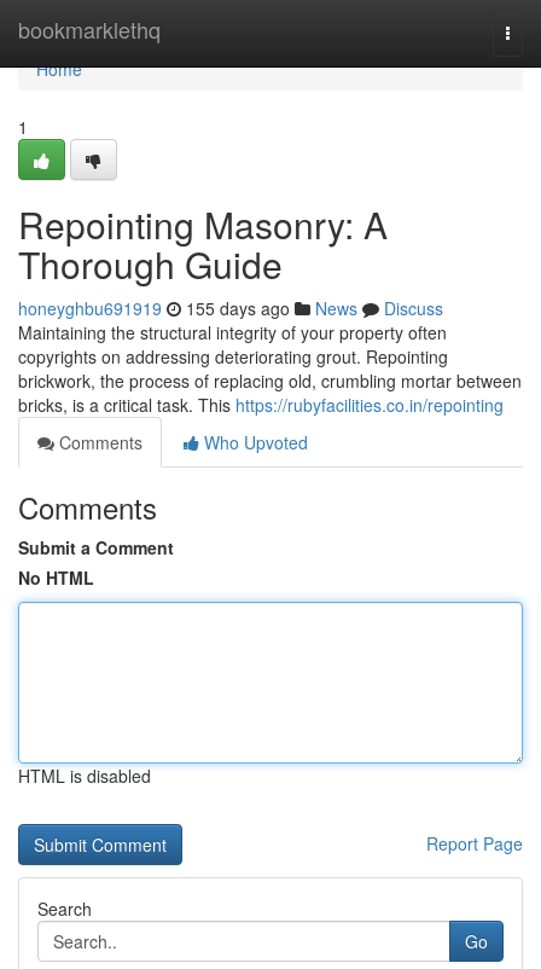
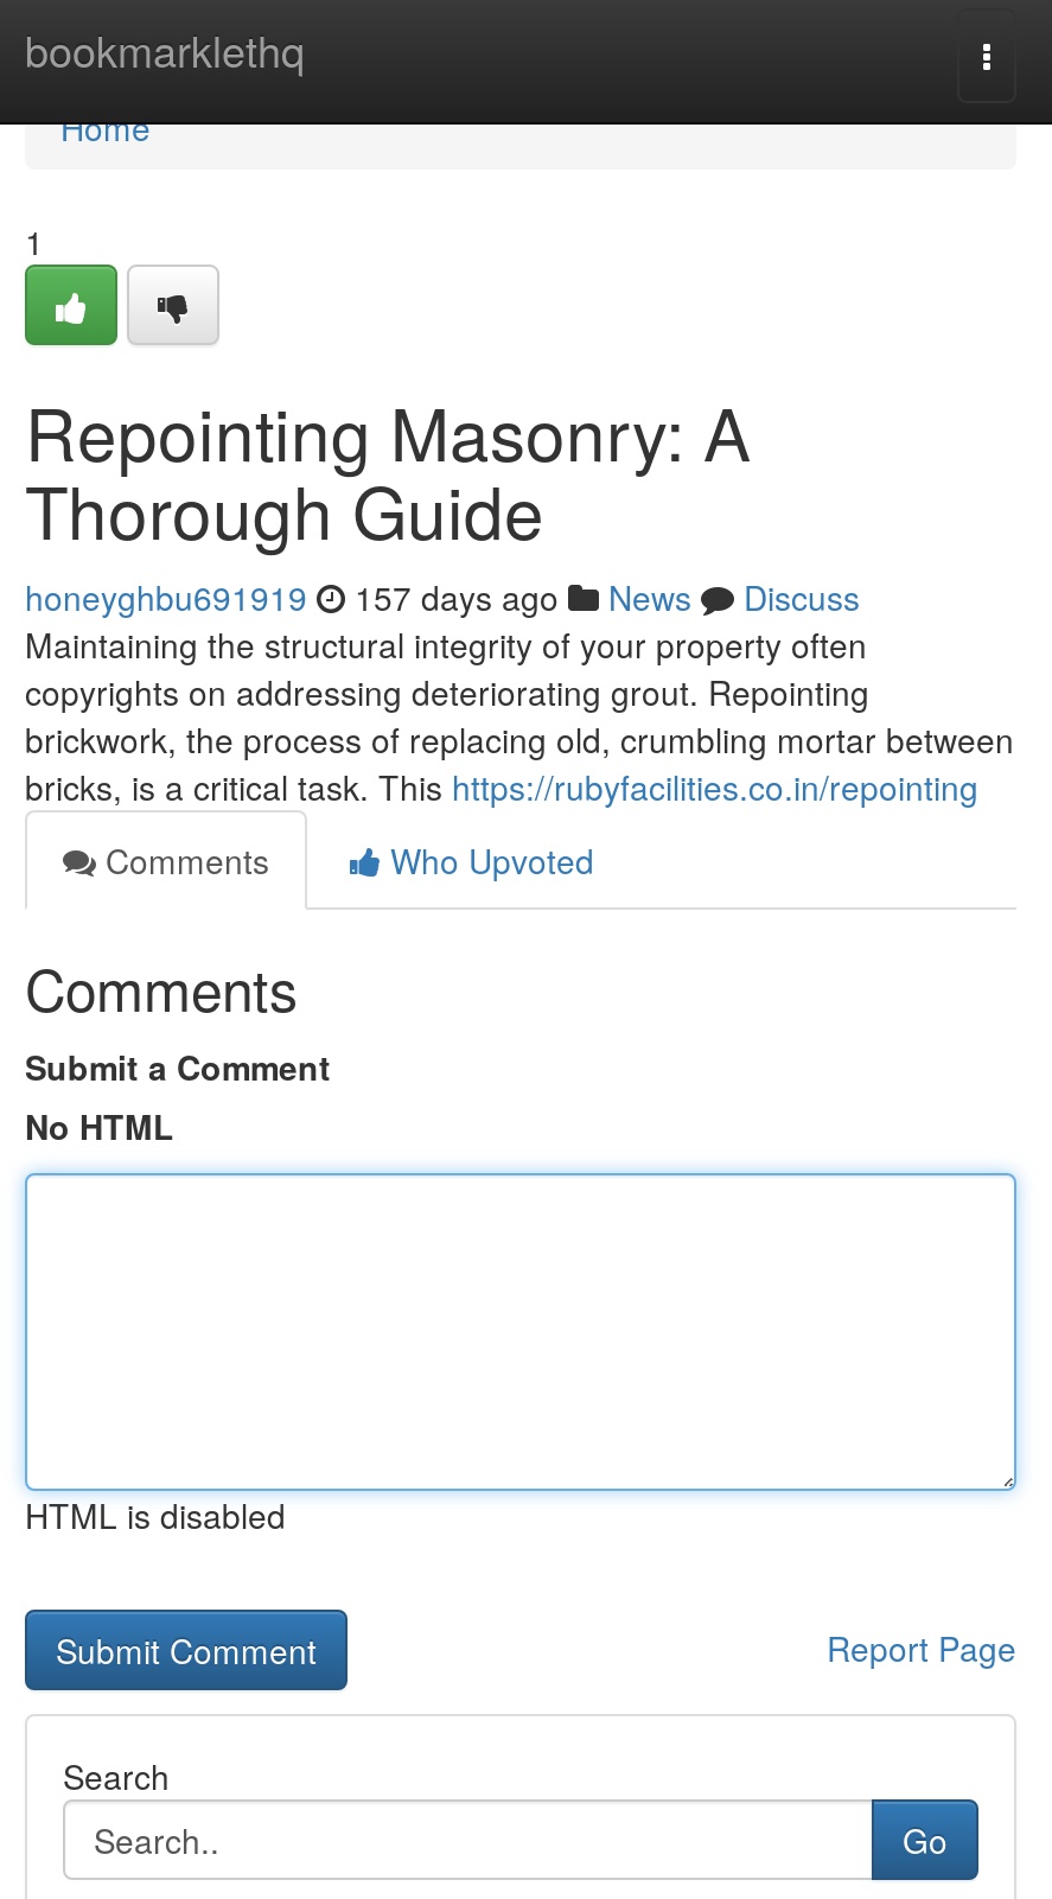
- honeyghbu691919 155 days ago News Discuss
+ honeyghbu691919 157 days ago News Discuss
